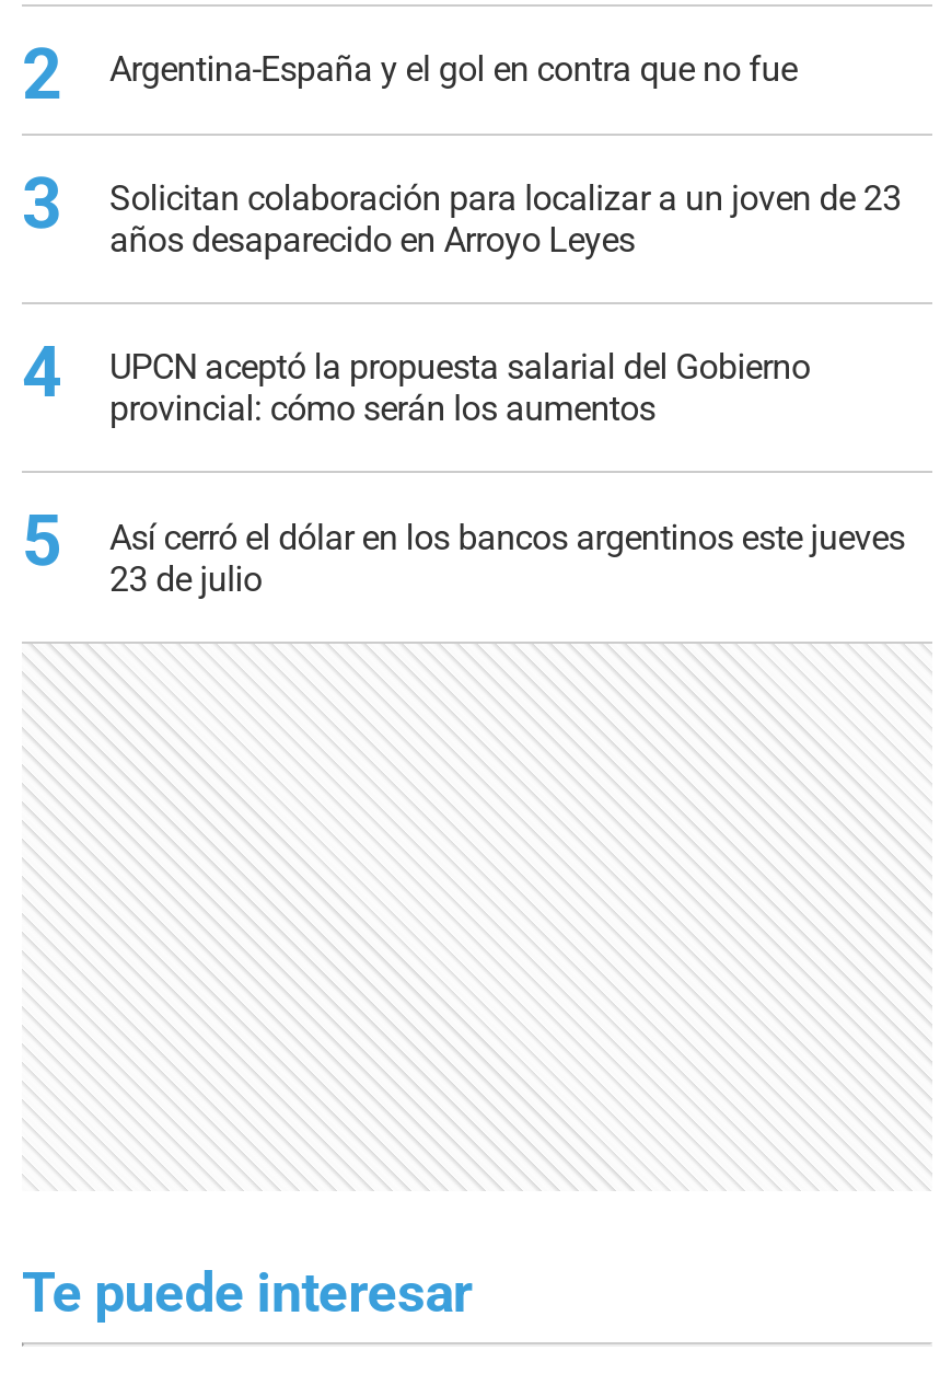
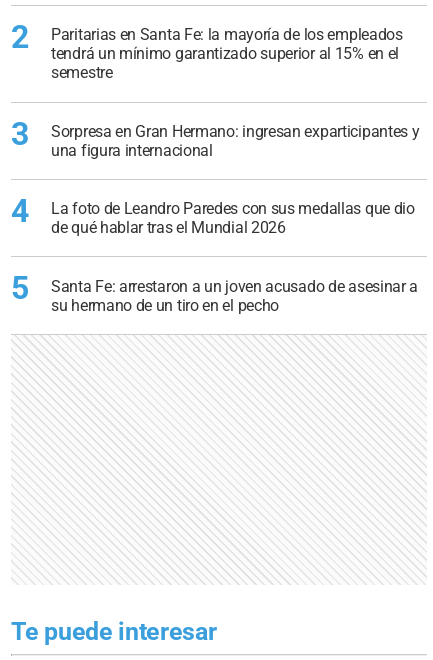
- Argentina-España y el gol en contra que no fue
+ Paritarias en Santa Fe: la mayoría de los empleados
+ tendrá un mínimo garantizado superior al 15% en el
+ semestre

- Solicitan colaboración para localizar a un joven de 23
- años desaparecido en Arroyo Leyes
+ Sorpresa en Gran Hermano: ingresan exparticipantes y
+ una figura internacional

- UPCN aceptó la propuesta salarial del Gobierno
- provincial: cómo serán los aumentos
+ La foto de Leandro Paredes con sus medallas que dio
+ de qué hablar tras el Mundial 2026

- Así cerró el dólar en los bancos argentinos este jueves
- 23 de julio
+ Santa Fe: arrestaron a un joven acusado de asesinar a
+ su hermano de un tiro en el pecho
